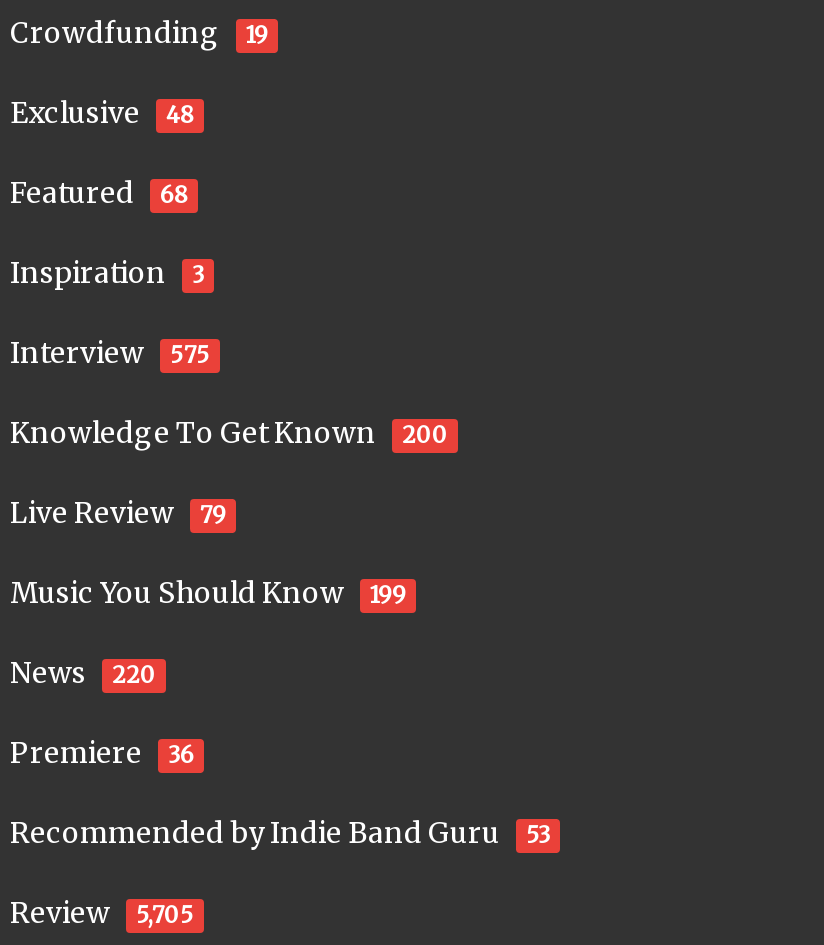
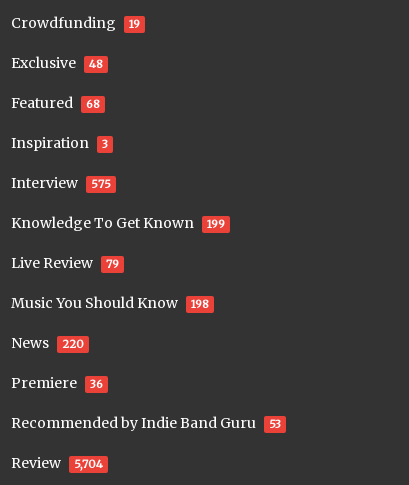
- Knowledge To Get Known 200
+ Knowledge To Get Known 199

- Music You Should Know 199
+ Music You Should Know 198

- Review 5,705
+ Review 5,704
